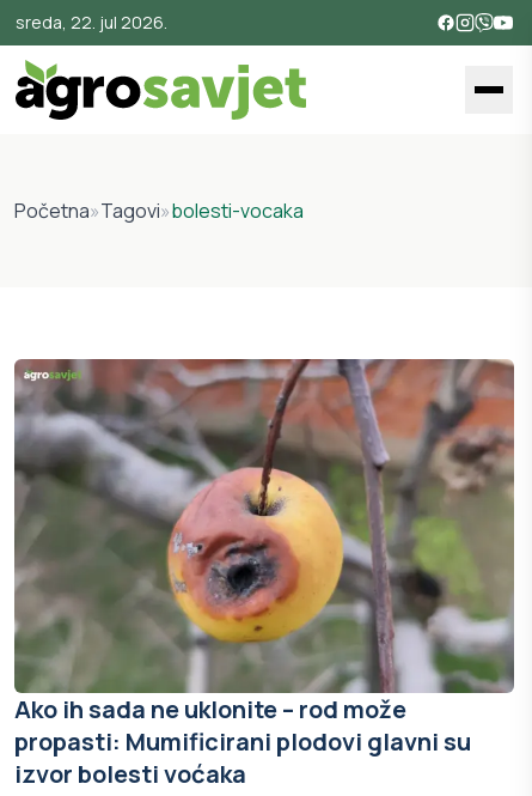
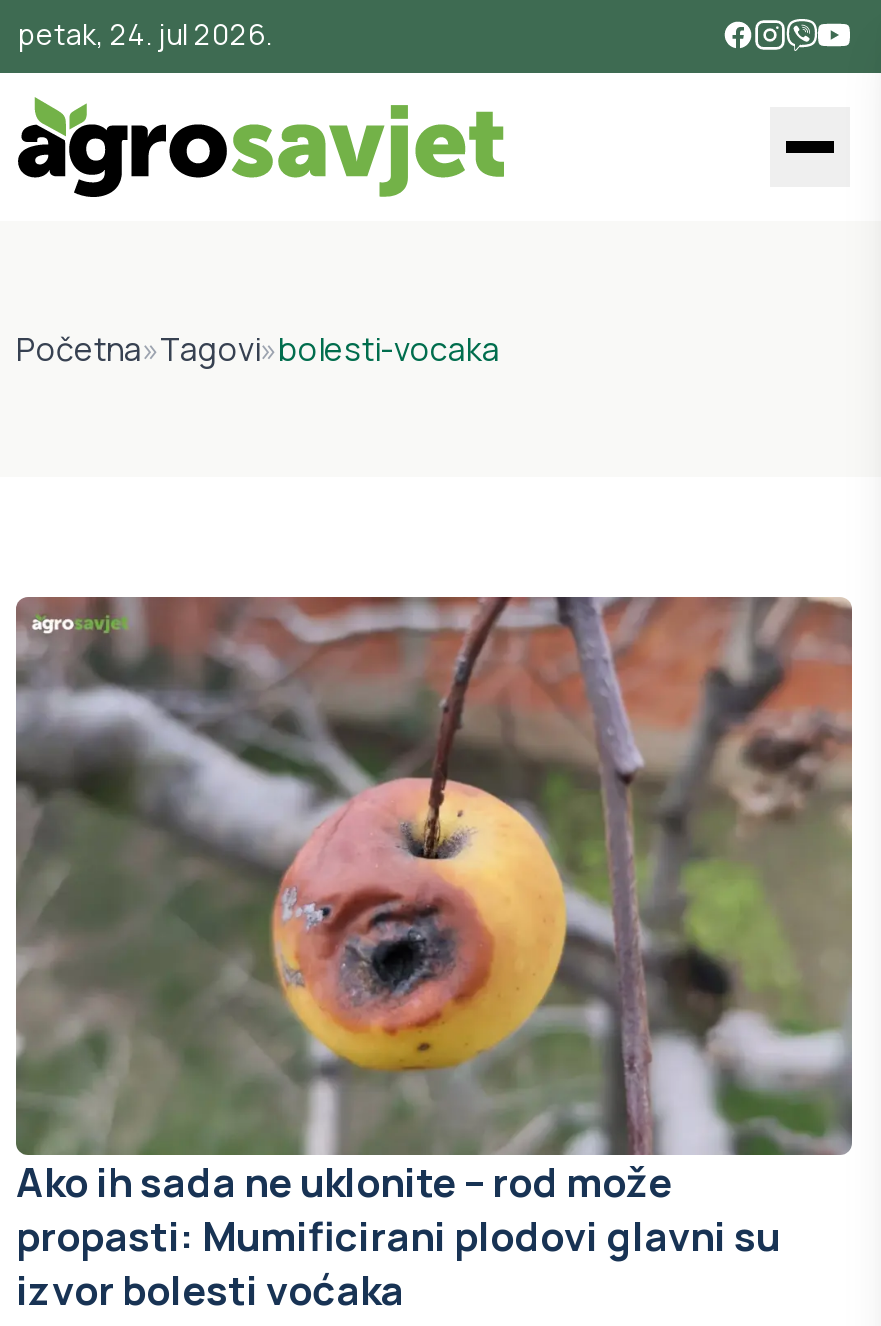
- sreda, 22. jul 2026.
+ petak, 24. jul 2026.
